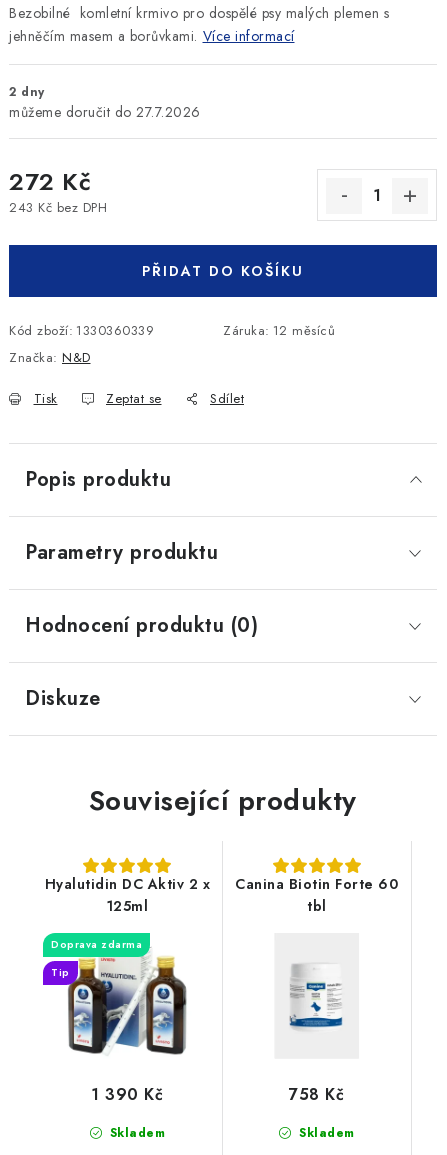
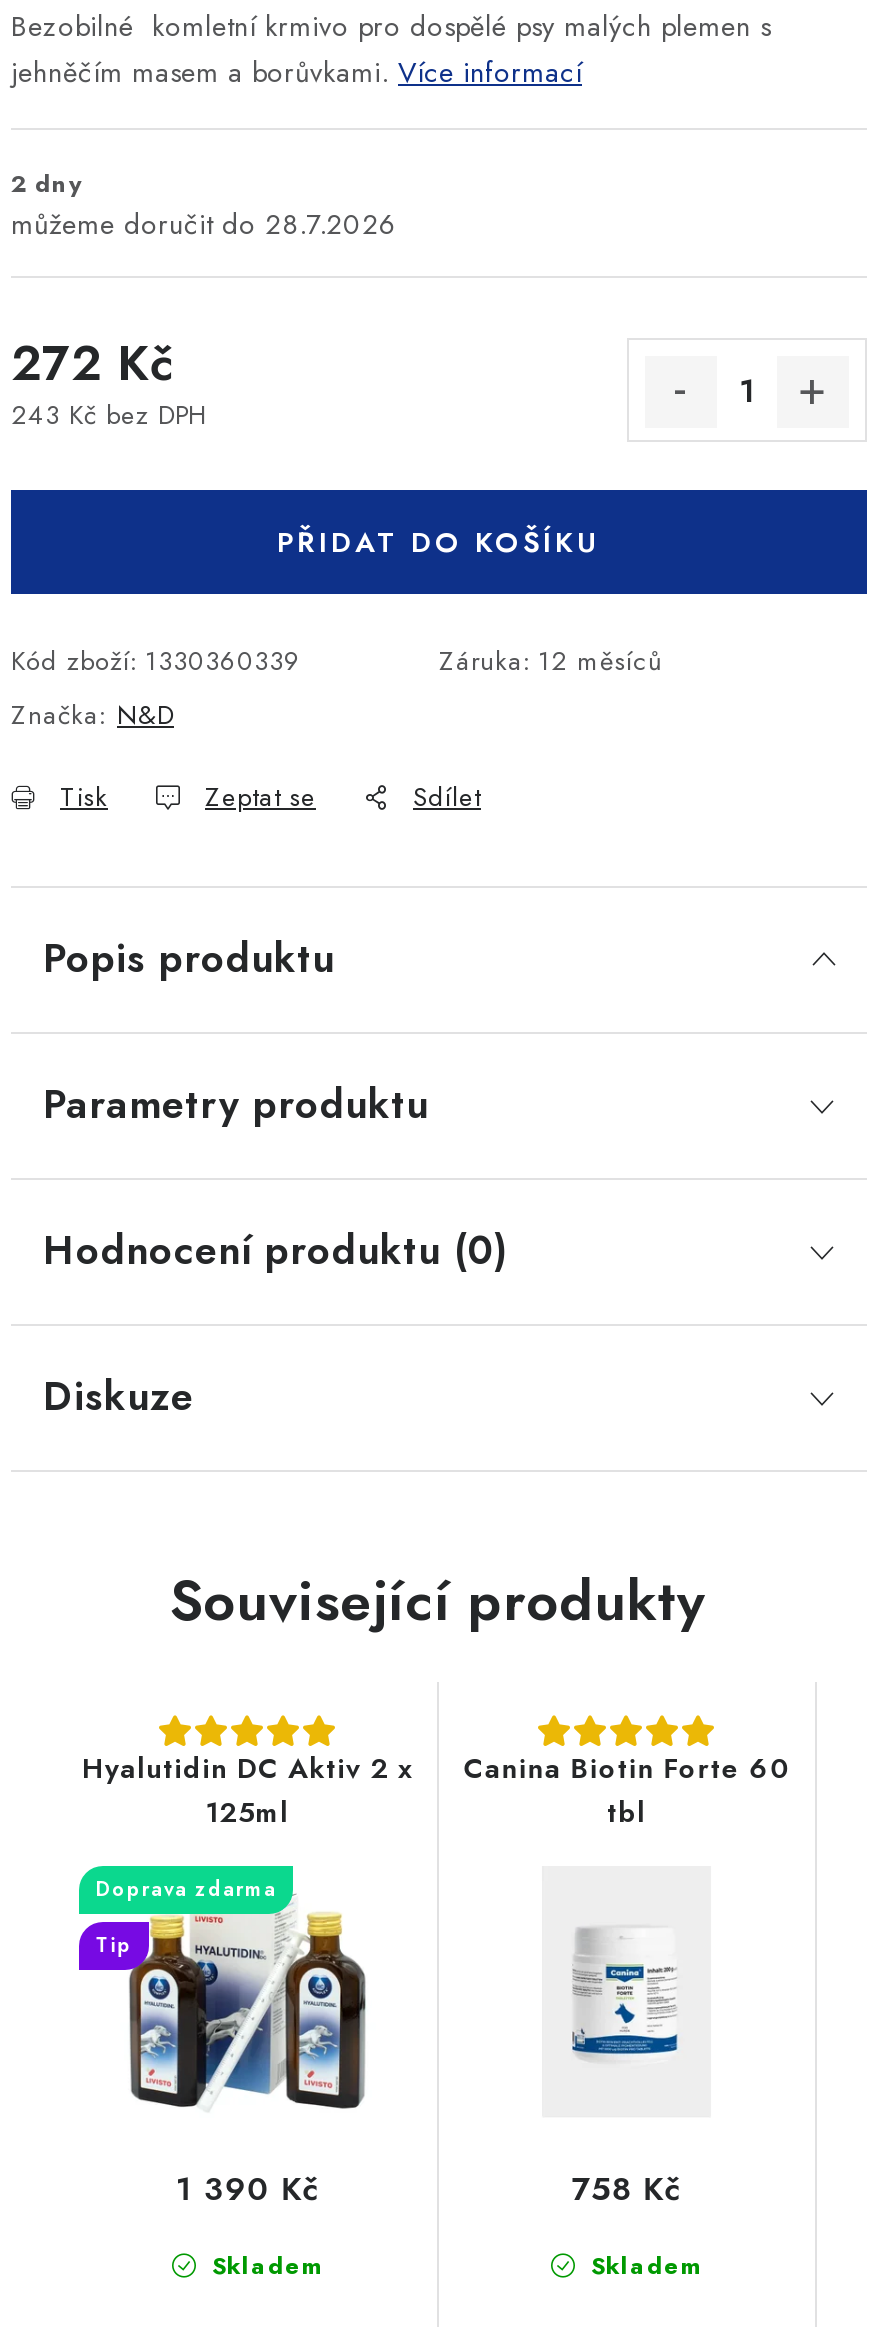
- 27.7.2026
+ 28.7.2026
